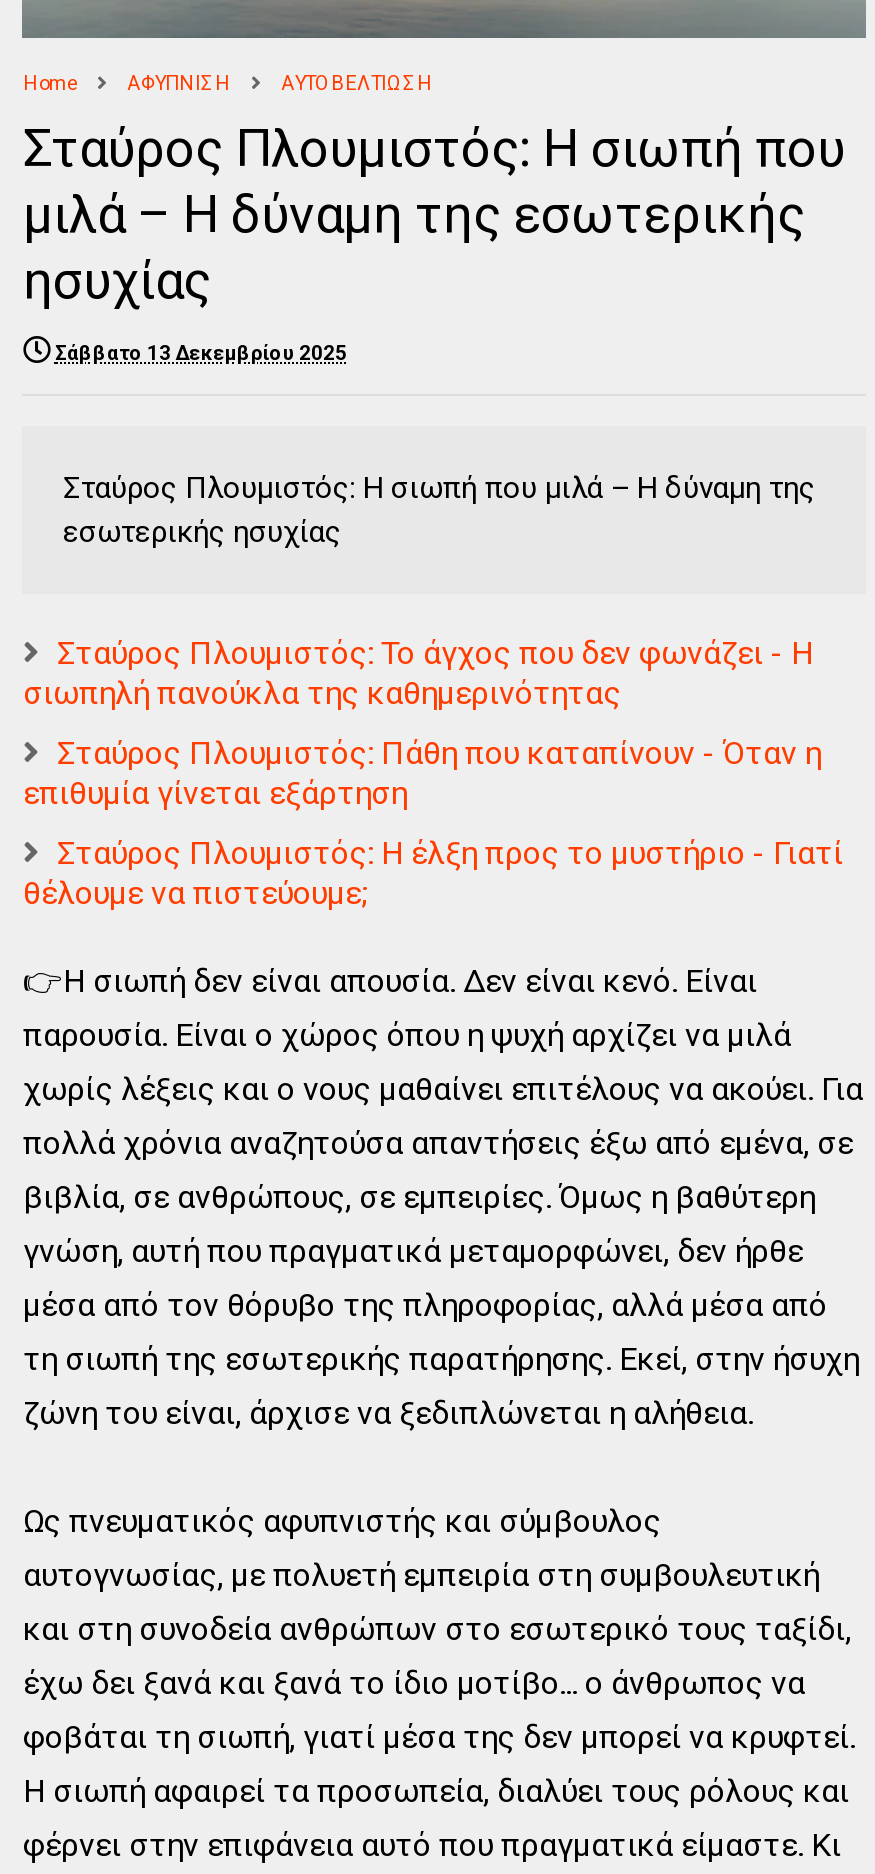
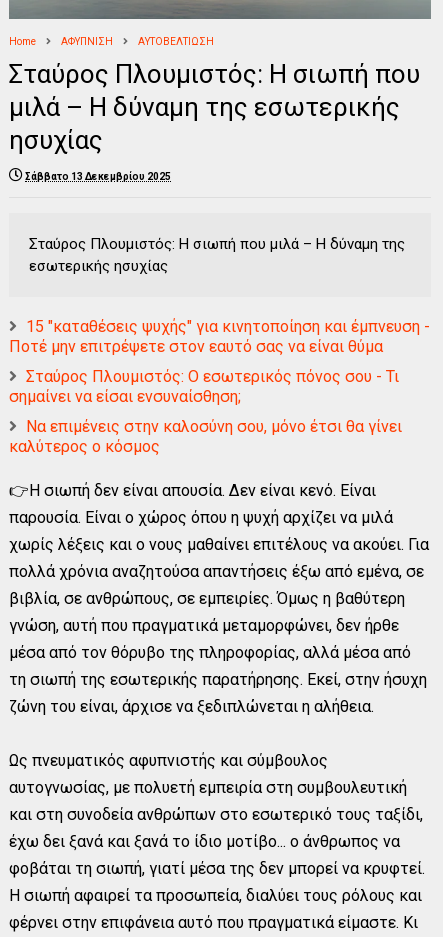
- Σταύρος Πλουμιστός: Το άγχος που δεν φωνάζει - Η
- σιωπηλή πανούκλα της καθημερινότητας
+ 15 "καταθέσεις ψυχής" για κινητοποίηση και έμπνευση -
+ Ποτέ μην επιτρέψετε στον εαυτό σας να είναι θύμα

- Σταύρος Πλουμιστός: Πάθη που καταπίνουν - Όταν η
- επιθυμία γίνεται εξάρτηση
+ Σταύρος Πλουμιστός: Ο εσωτερικός πόνος σου - Τι
+ σημαίνει να είσαι ενσυναίσθηση;

- Σταύρος Πλουμιστός: Η έλξη προς το μυστήριο - Γιατί
- θέλουμε να πιστεύουμε;
+ Να επιμένεις στην καλοσύνη σου, μόνο έτσι θα γίνει
+ καλύτερος ο κόσμος
